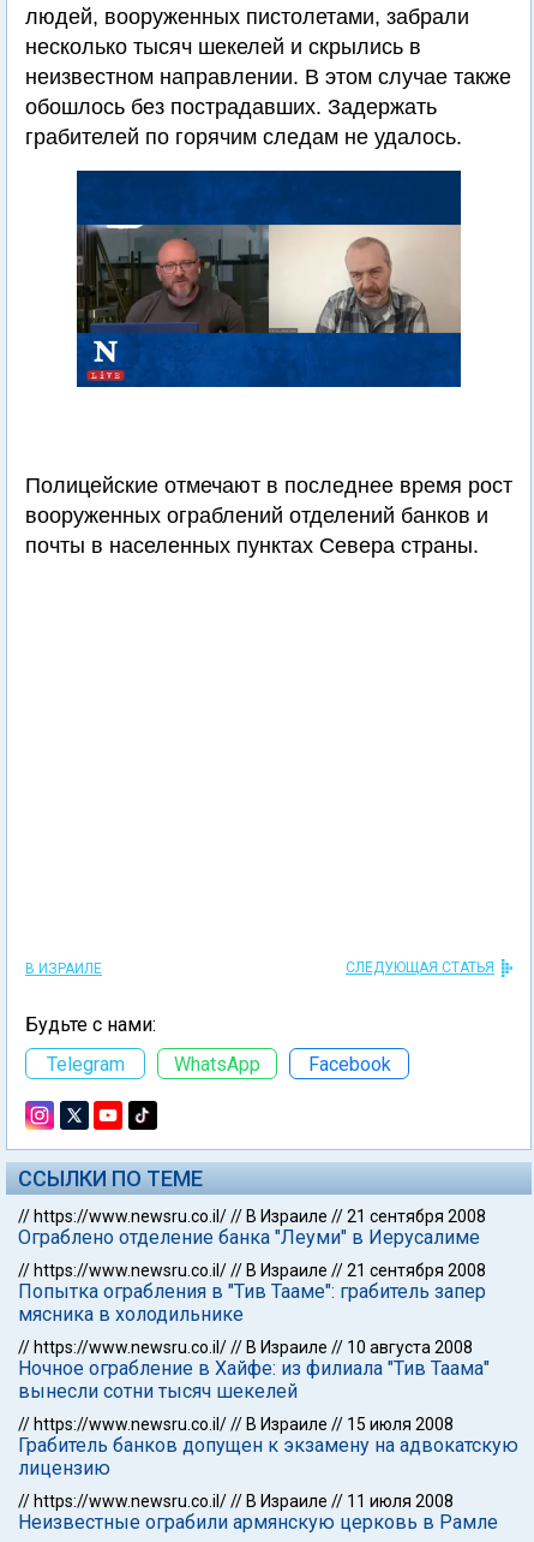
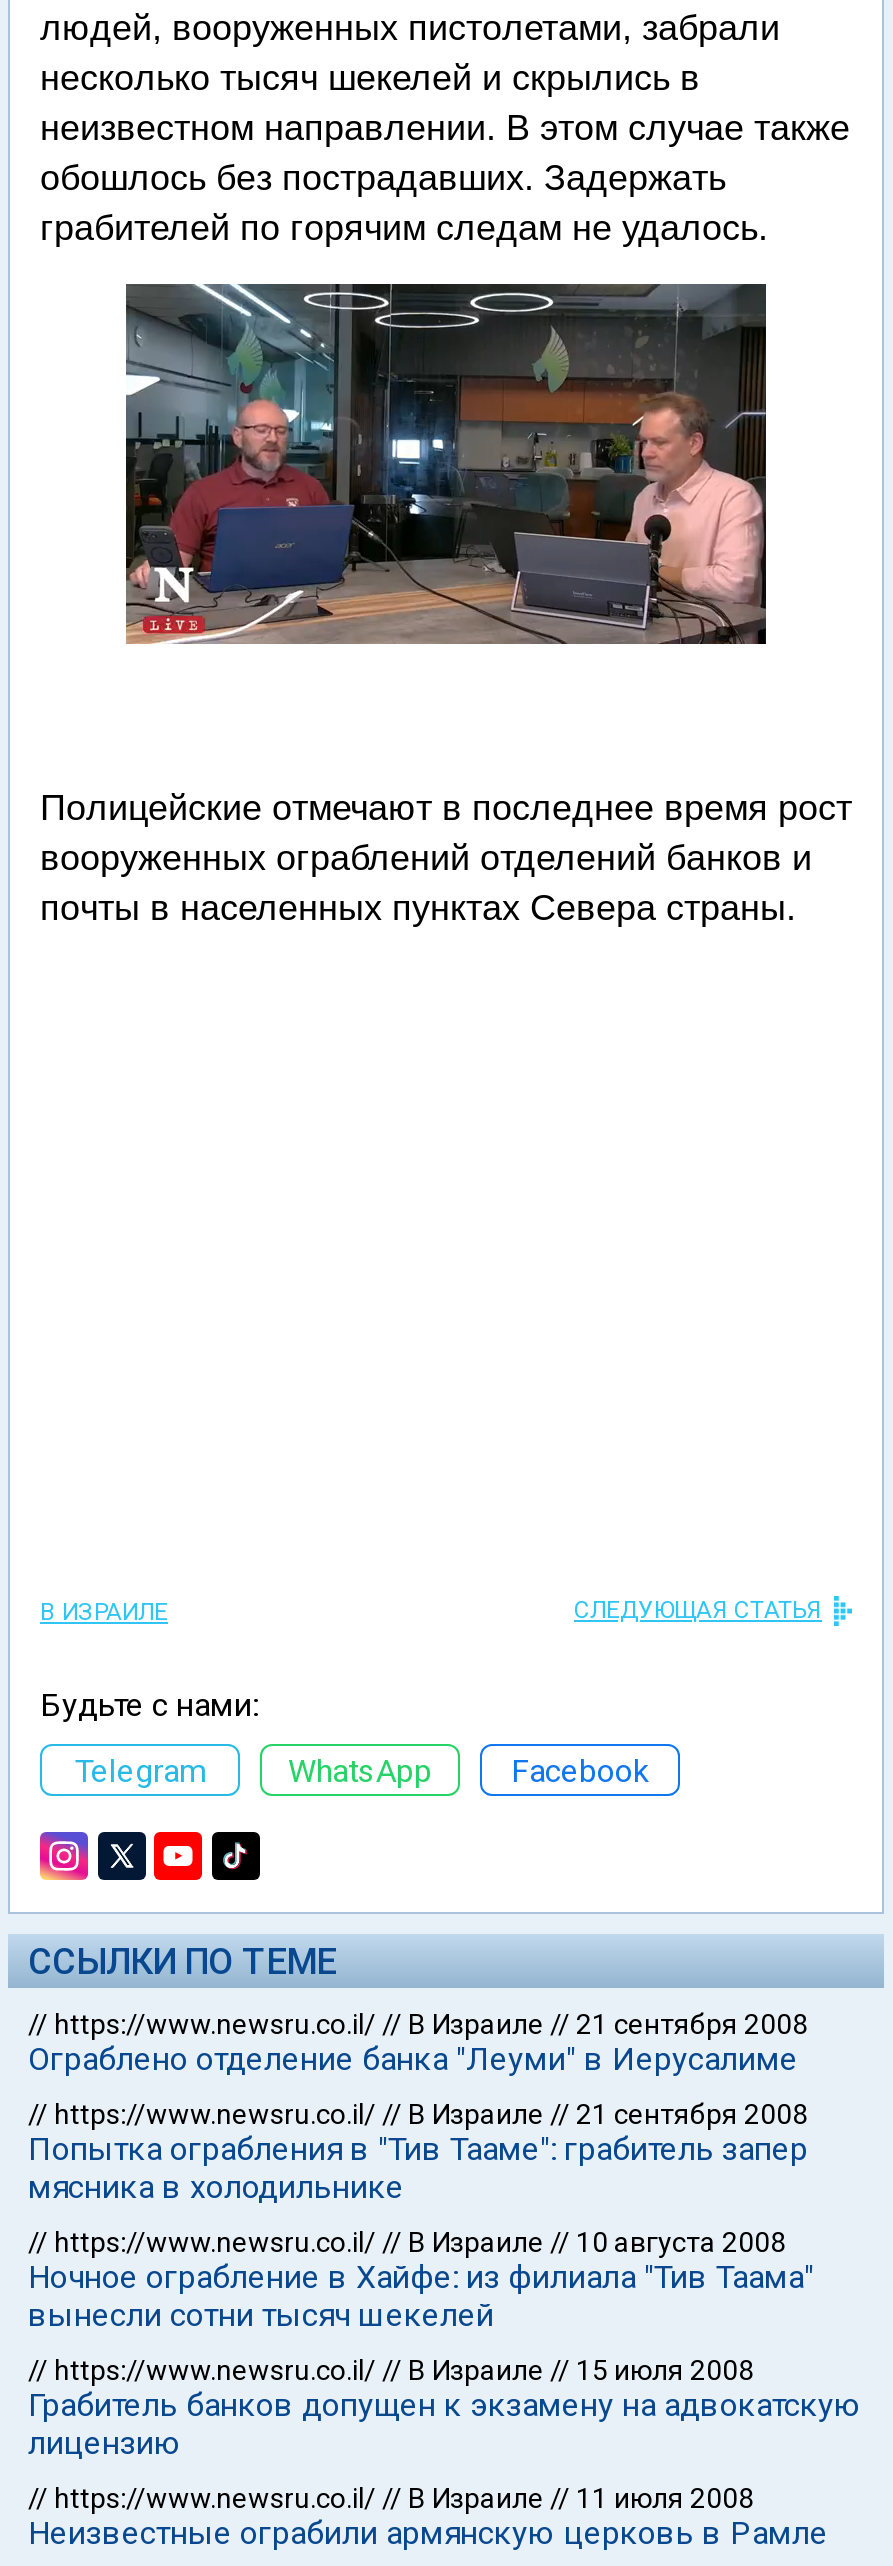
- [image]
+ [image]
